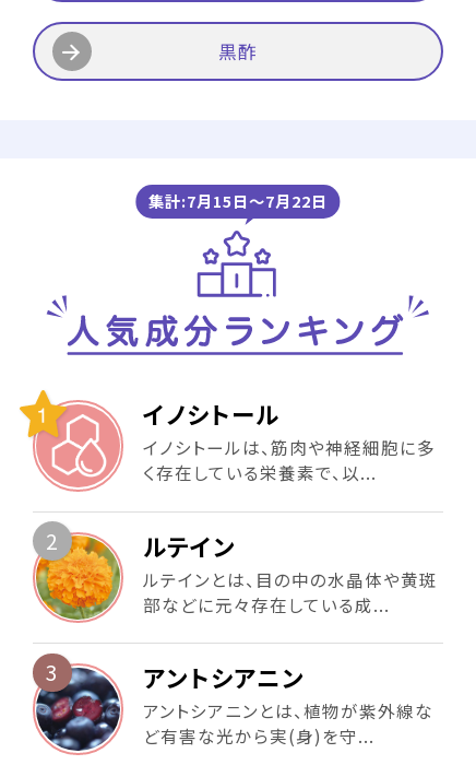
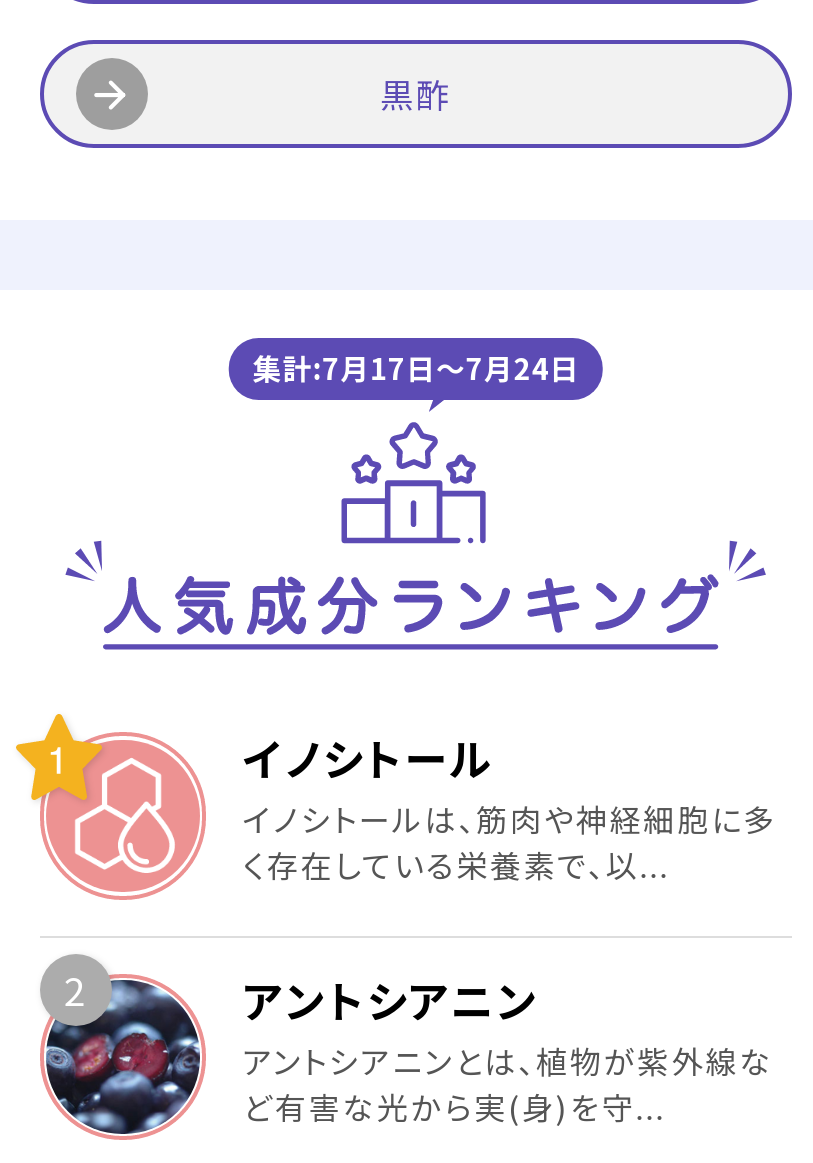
- 集計:7月15日〜7月22日
+ 集計:7月17日〜7月24日

- [image]
- ルテイン
- ルテインとは、目の中の水晶体や黄斑
- 部などに元々存在している成...
- 3
